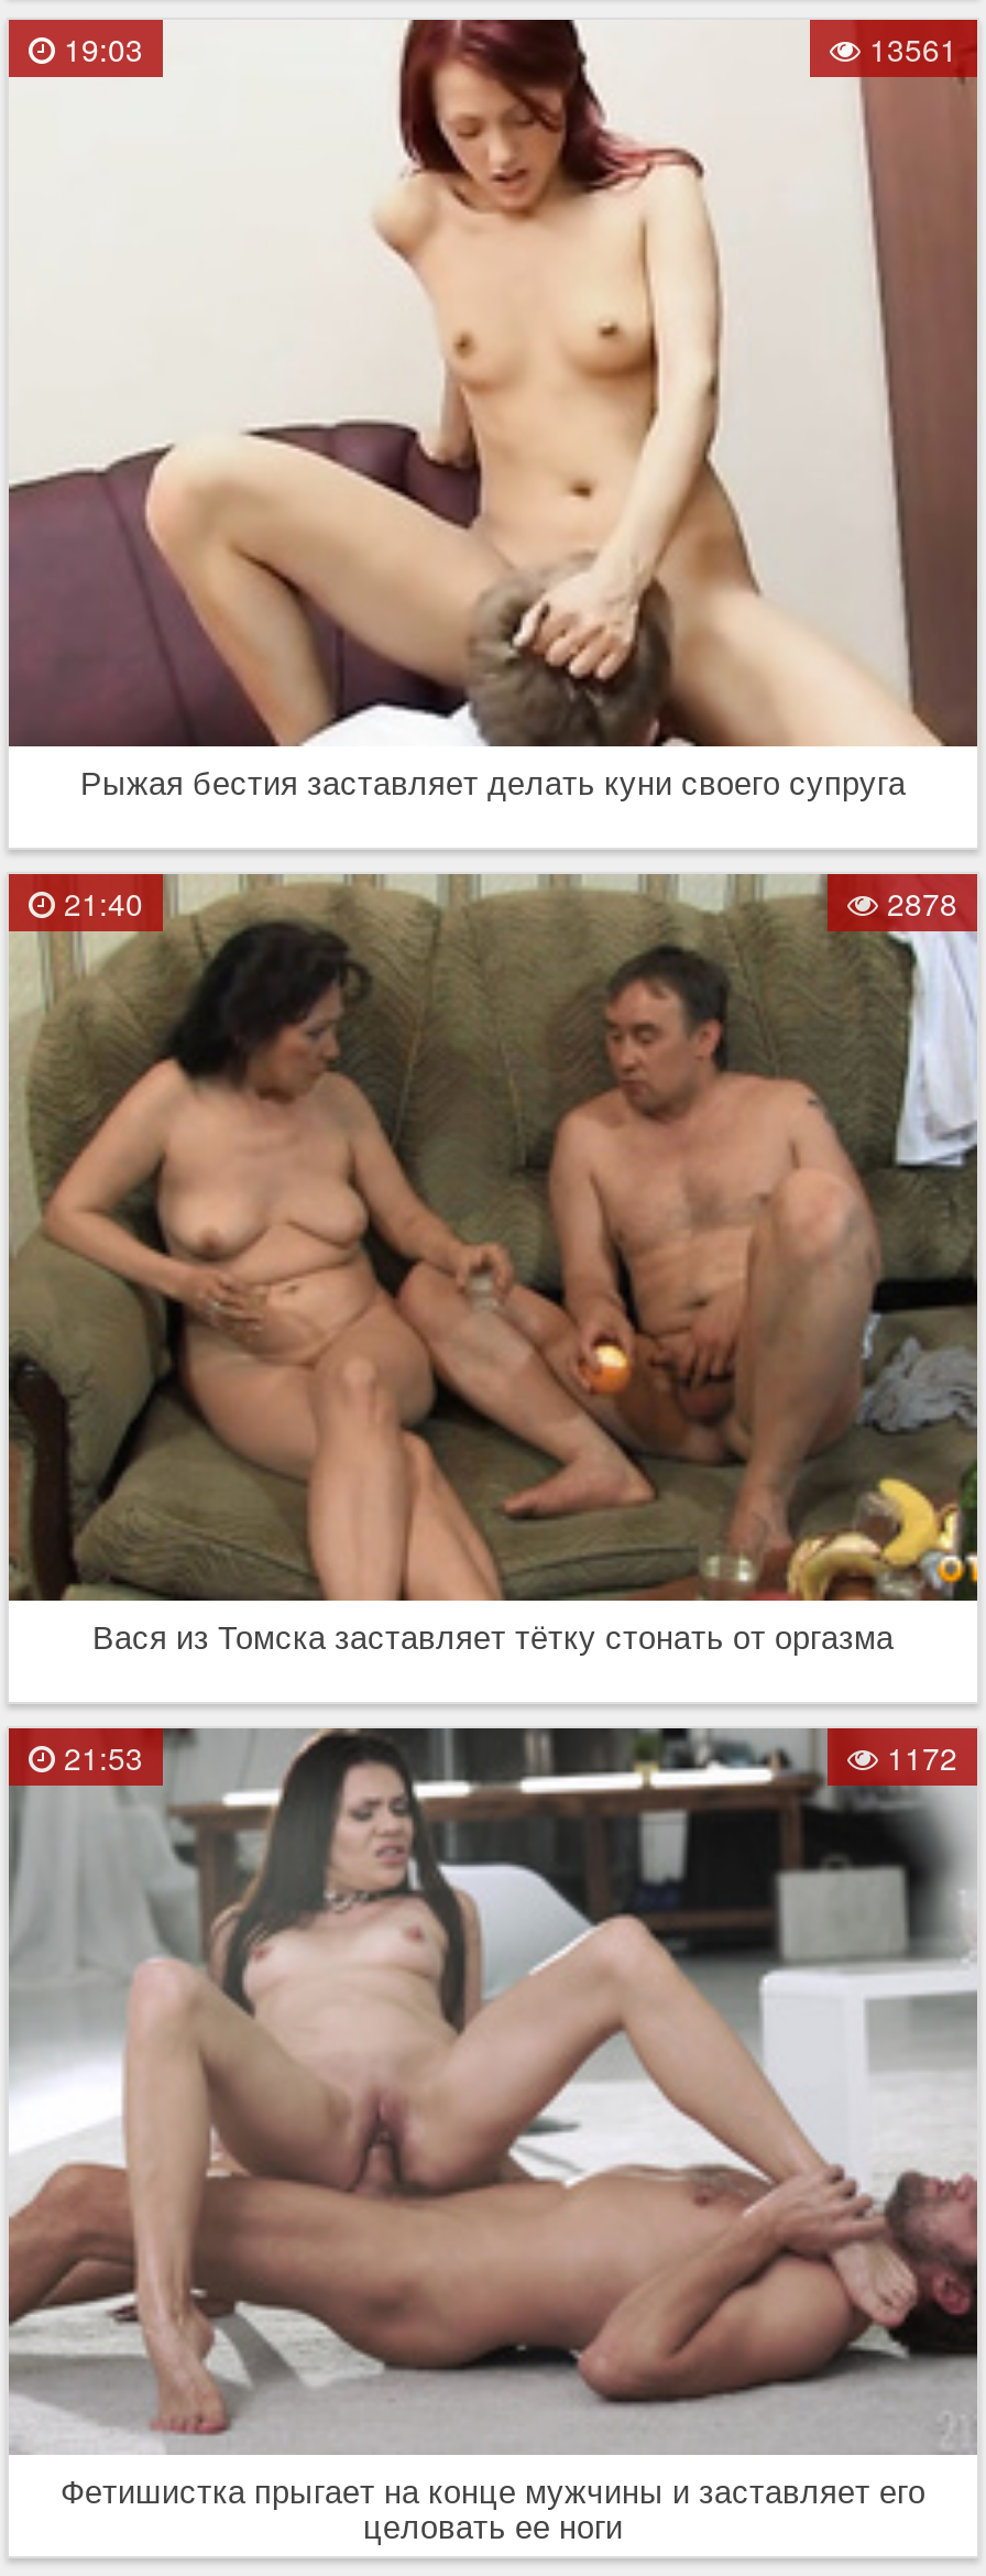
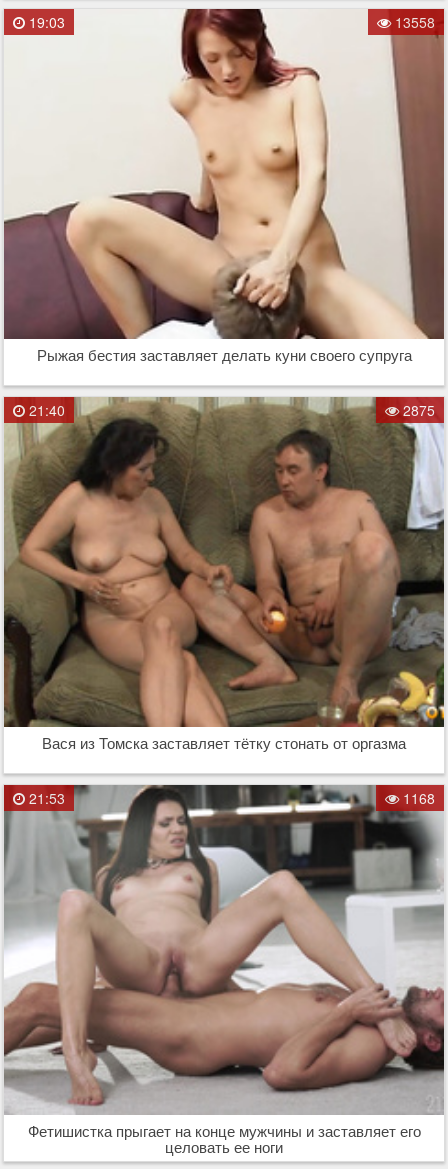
- 13561
+ 13558

- 2878
+ 2875

- 1172
+ 1168
